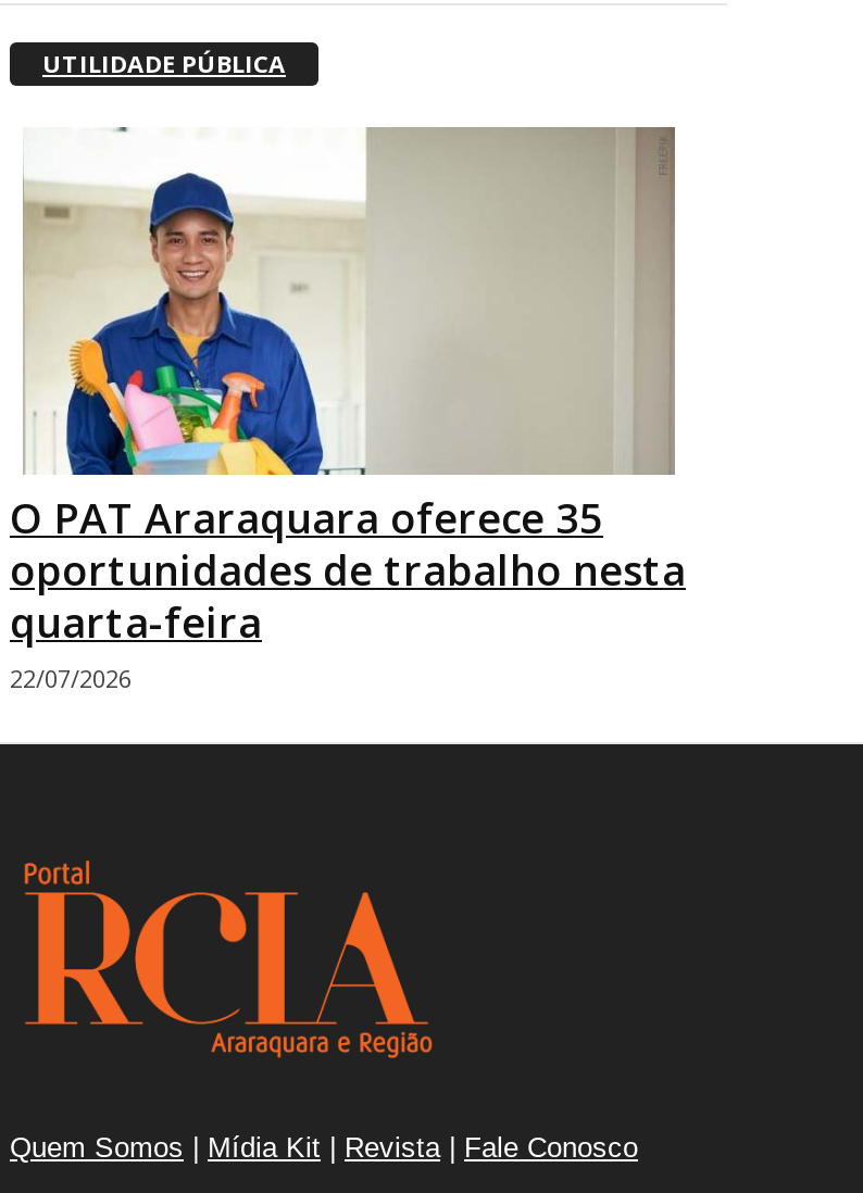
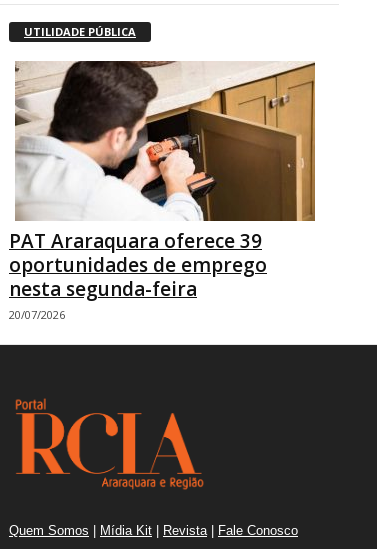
- [image]
- O PAT Araraquara oferece 35
- oportunidades de trabalho nesta
- quarta-feira
- 22/07/2026
+ [image]
+ PAT Araraquara oferece 39
+ oportunidades de emprego
+ nesta segunda-feira
+ 20/07/2026
